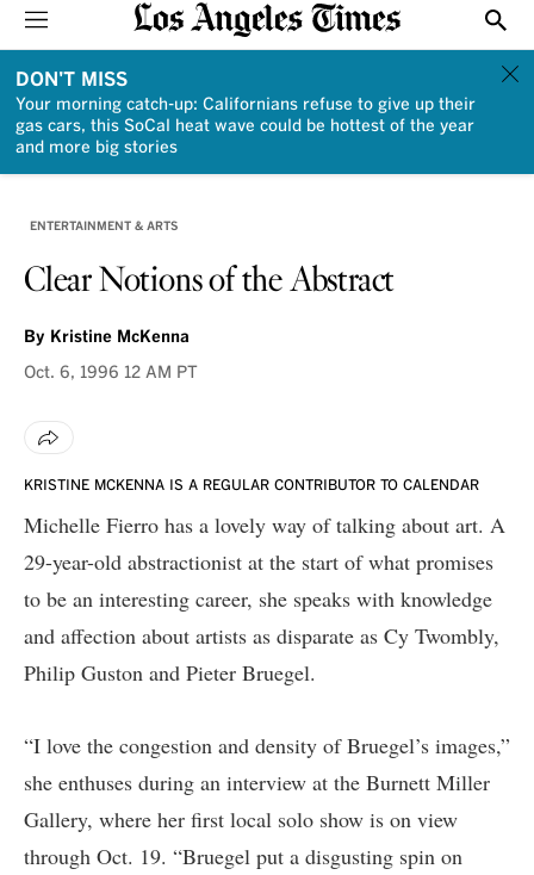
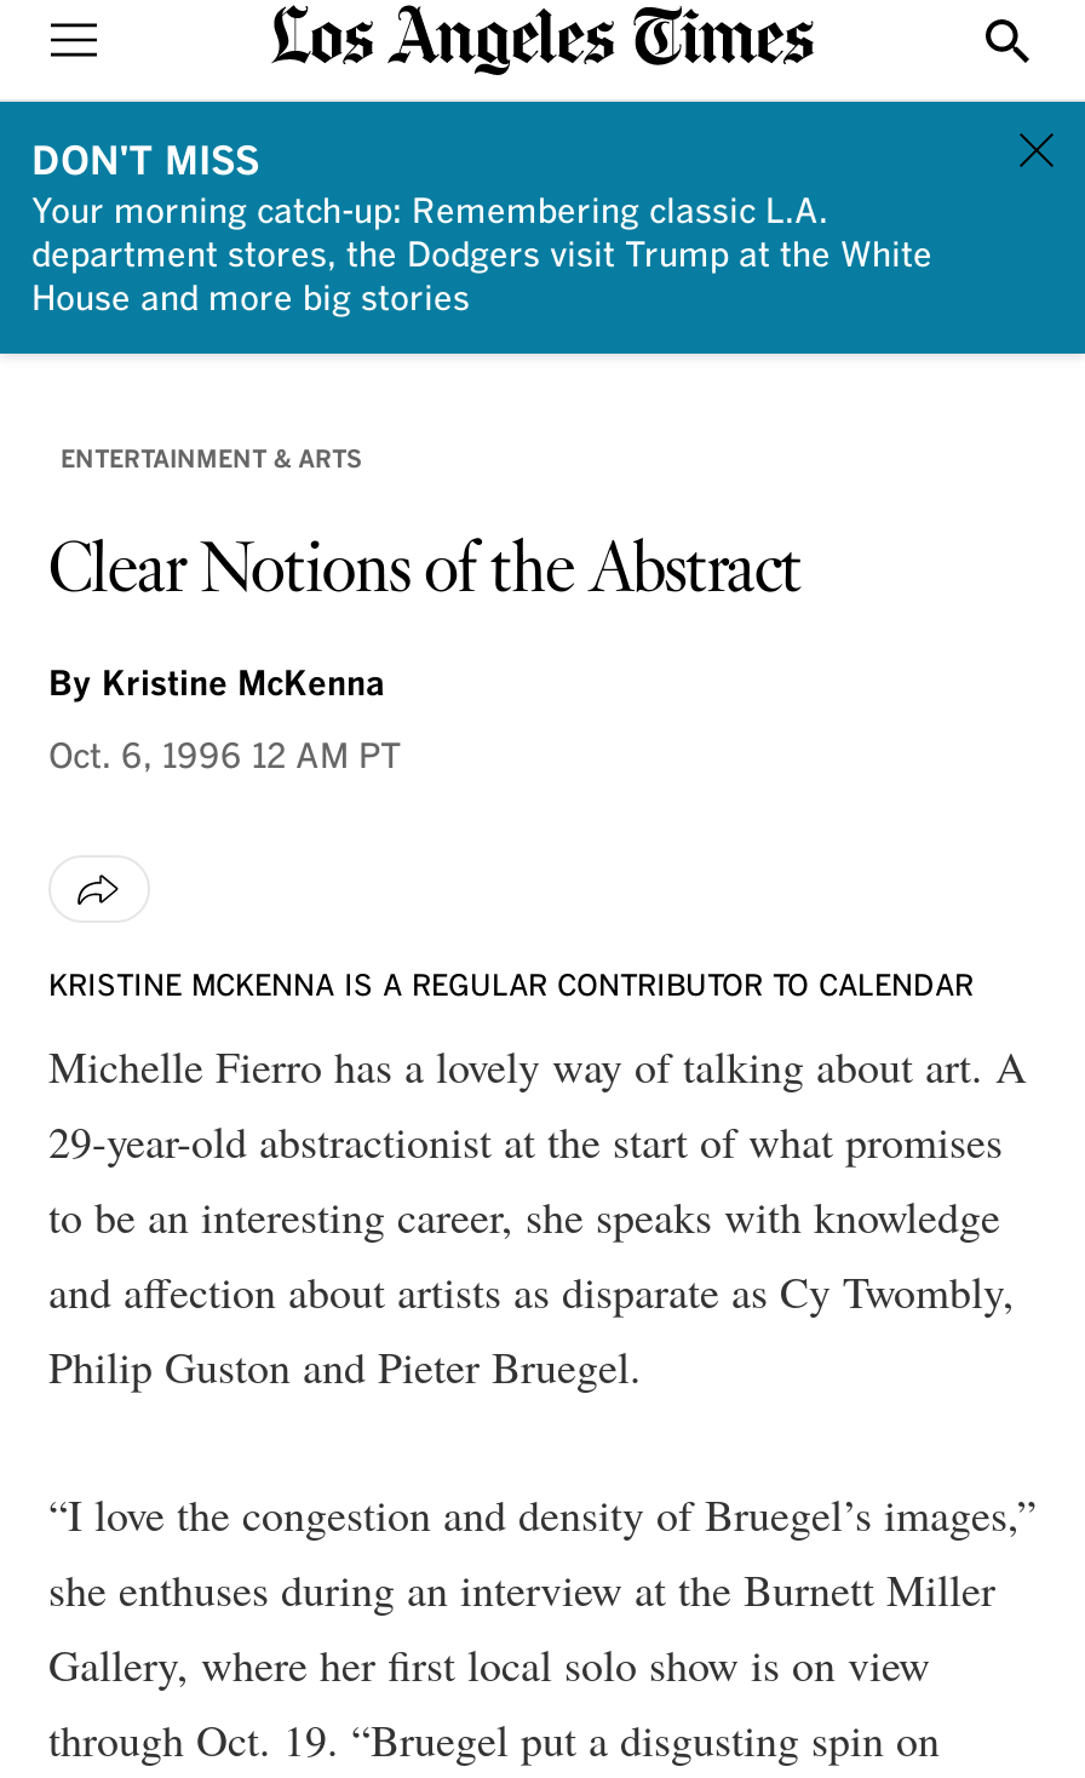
- Your morning catch-up: Californians refuse to give up their
- gas cars, this SoCal heat wave could be hottest of the year
- and more big stories
+ Your morning catch-up: Remembering classic L.A.
+ department stores, the Dodgers visit Trump at the White
+ House and more big stories
